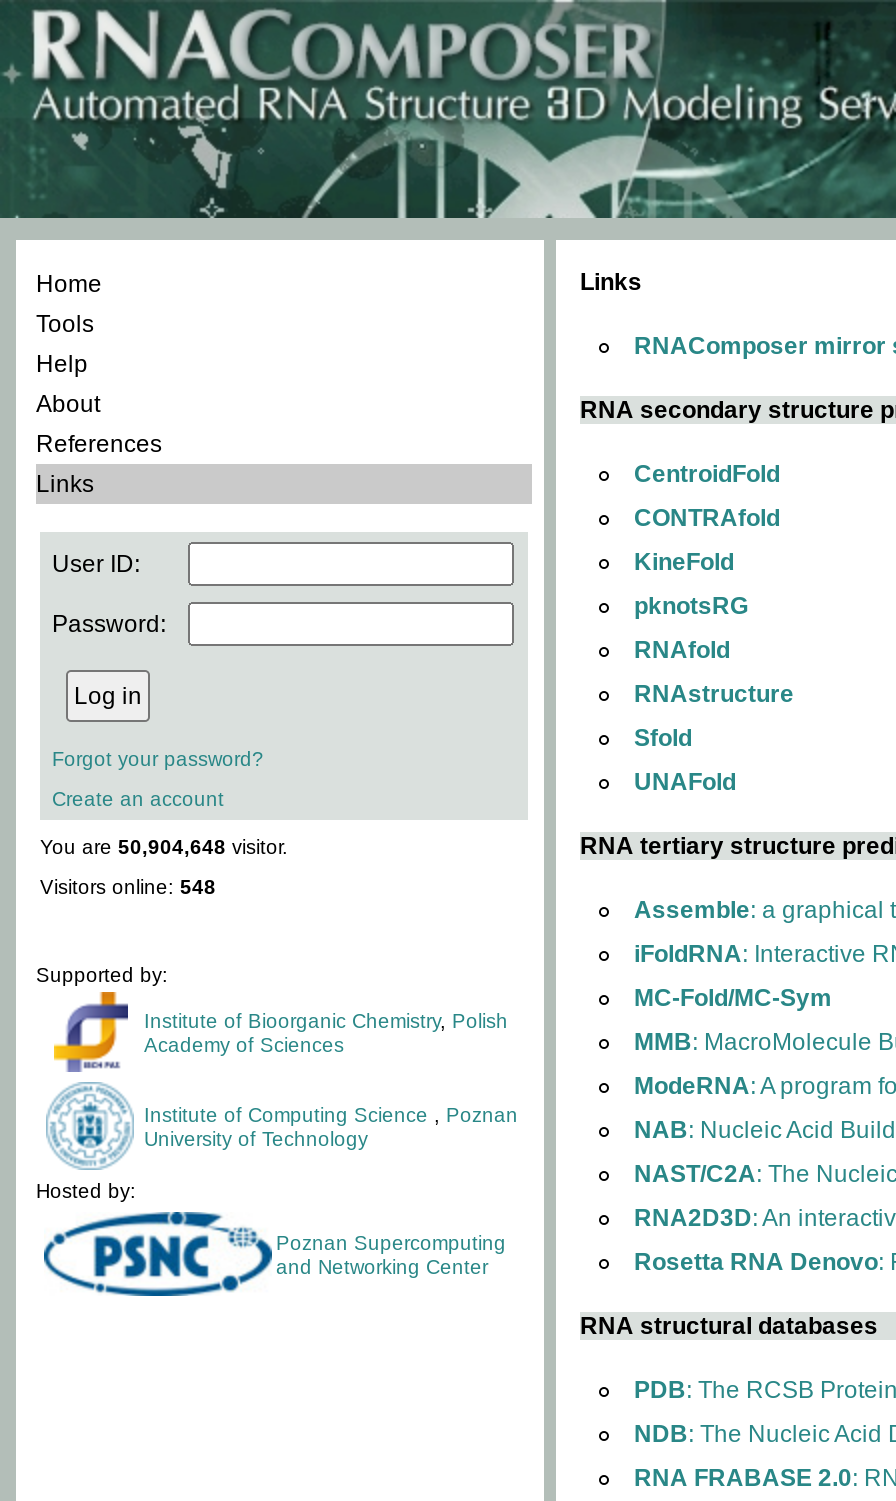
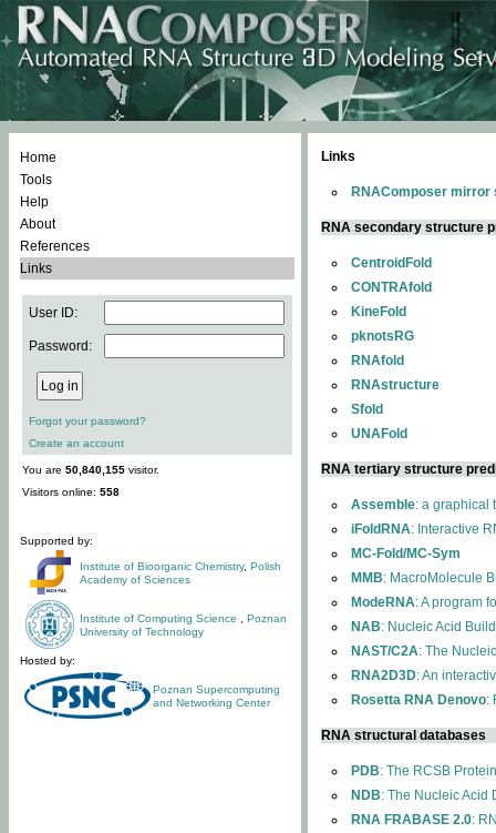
- You are 50,904,648 visitor.
+ You are 50,840,155 visitor.

- Visitors online: 548
+ Visitors online: 558
